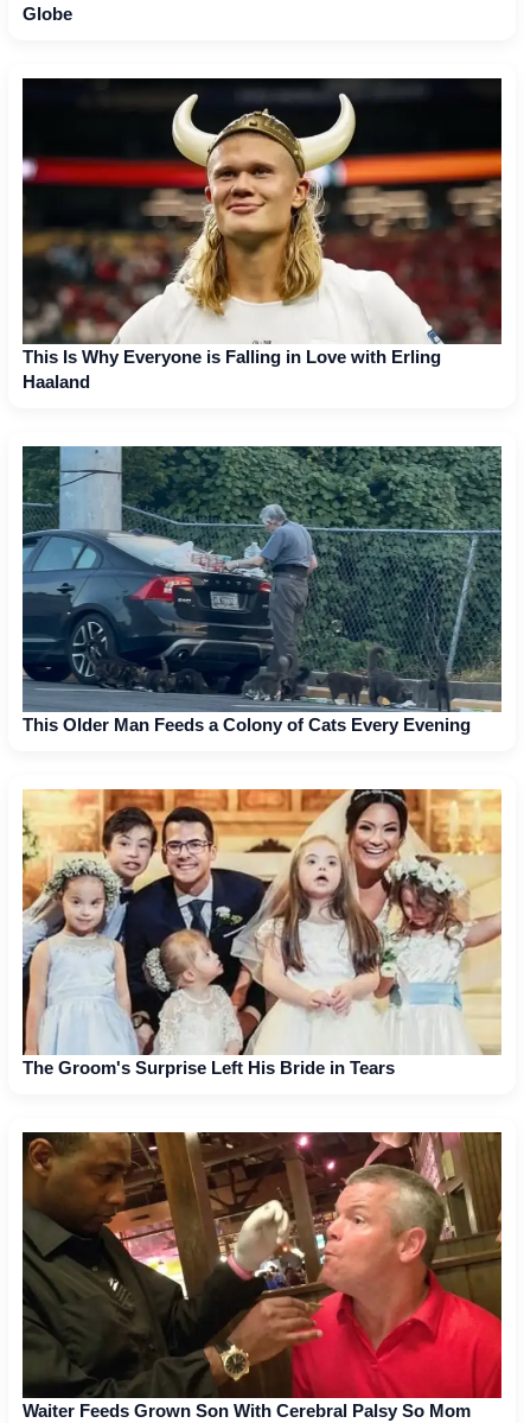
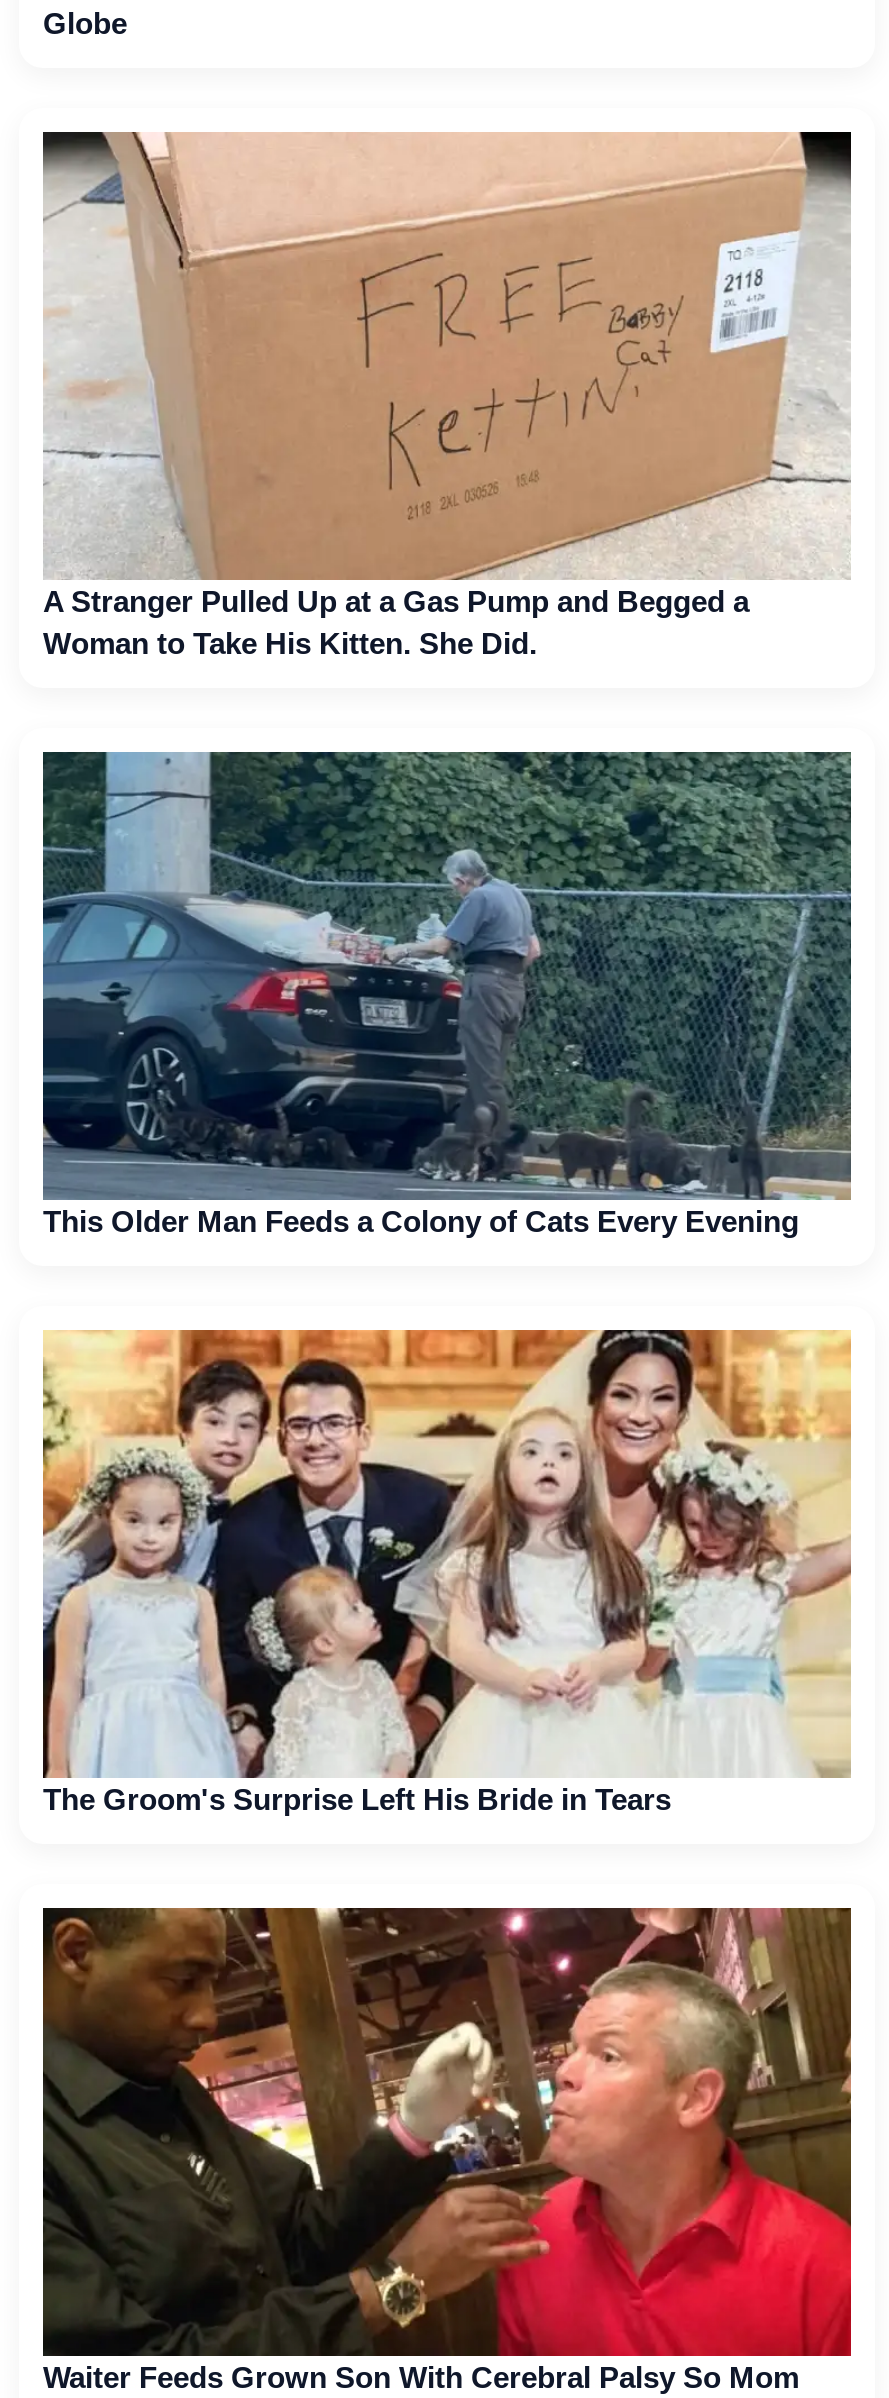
- [image]
- This Is Why Everyone is Falling in Love with Erling
- Haaland
+ [image]
+ A Stranger Pulled Up at a Gas Pump and Begged a
+ Woman to Take His Kitten. She Did.
